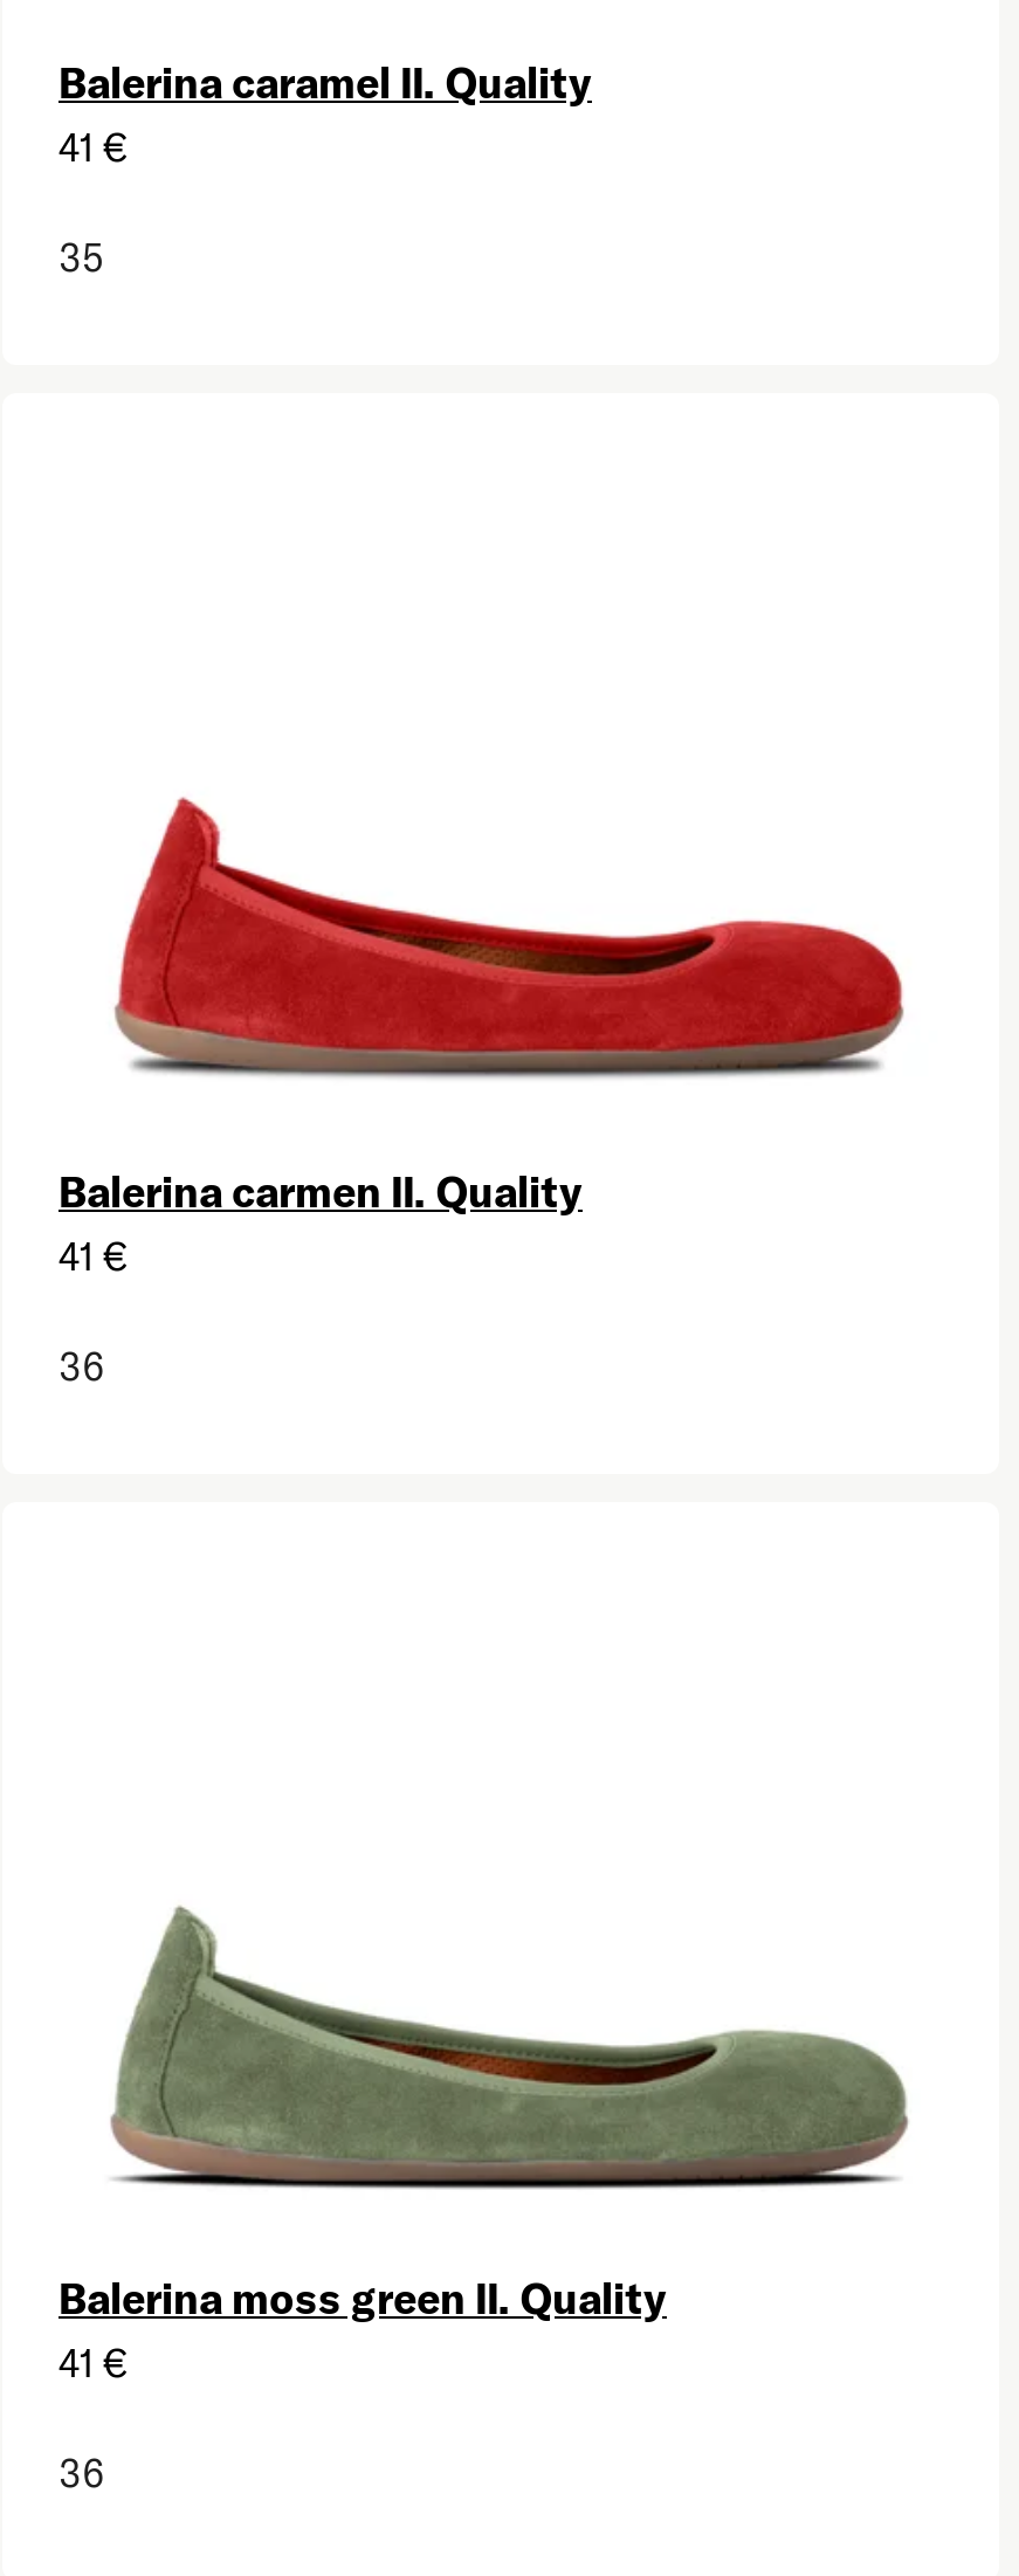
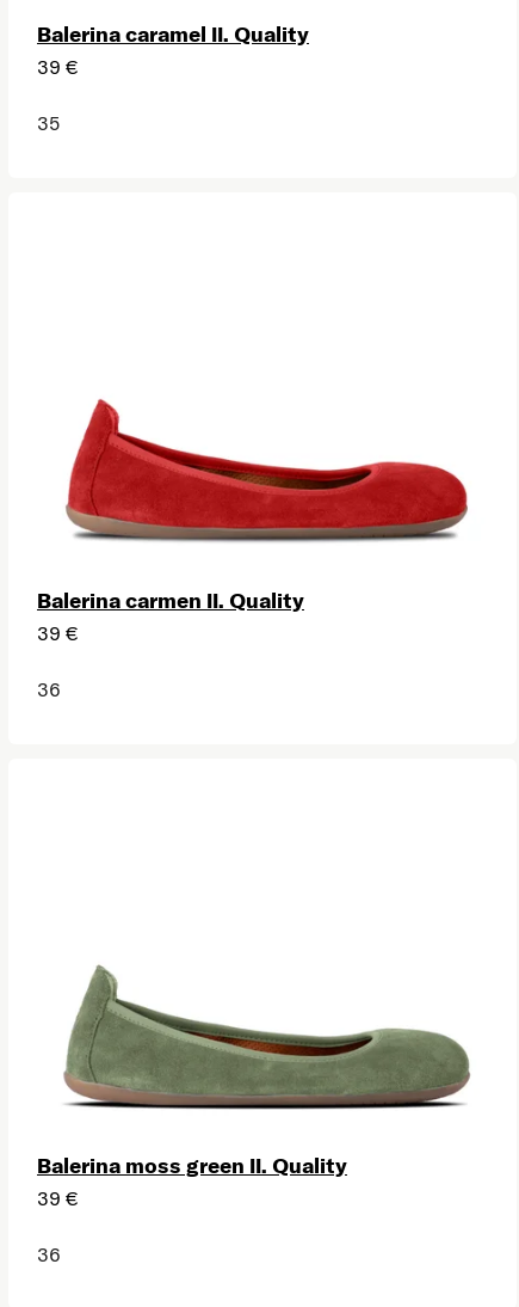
- 41 €
+ 39 €

- 41 €
+ 39 €

- 41 €
+ 39 €
